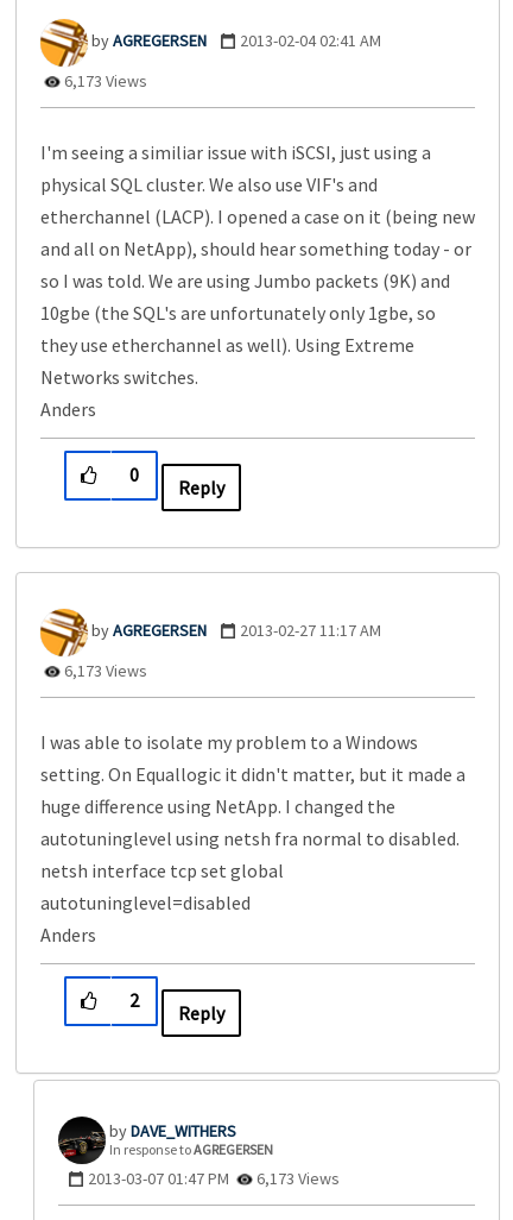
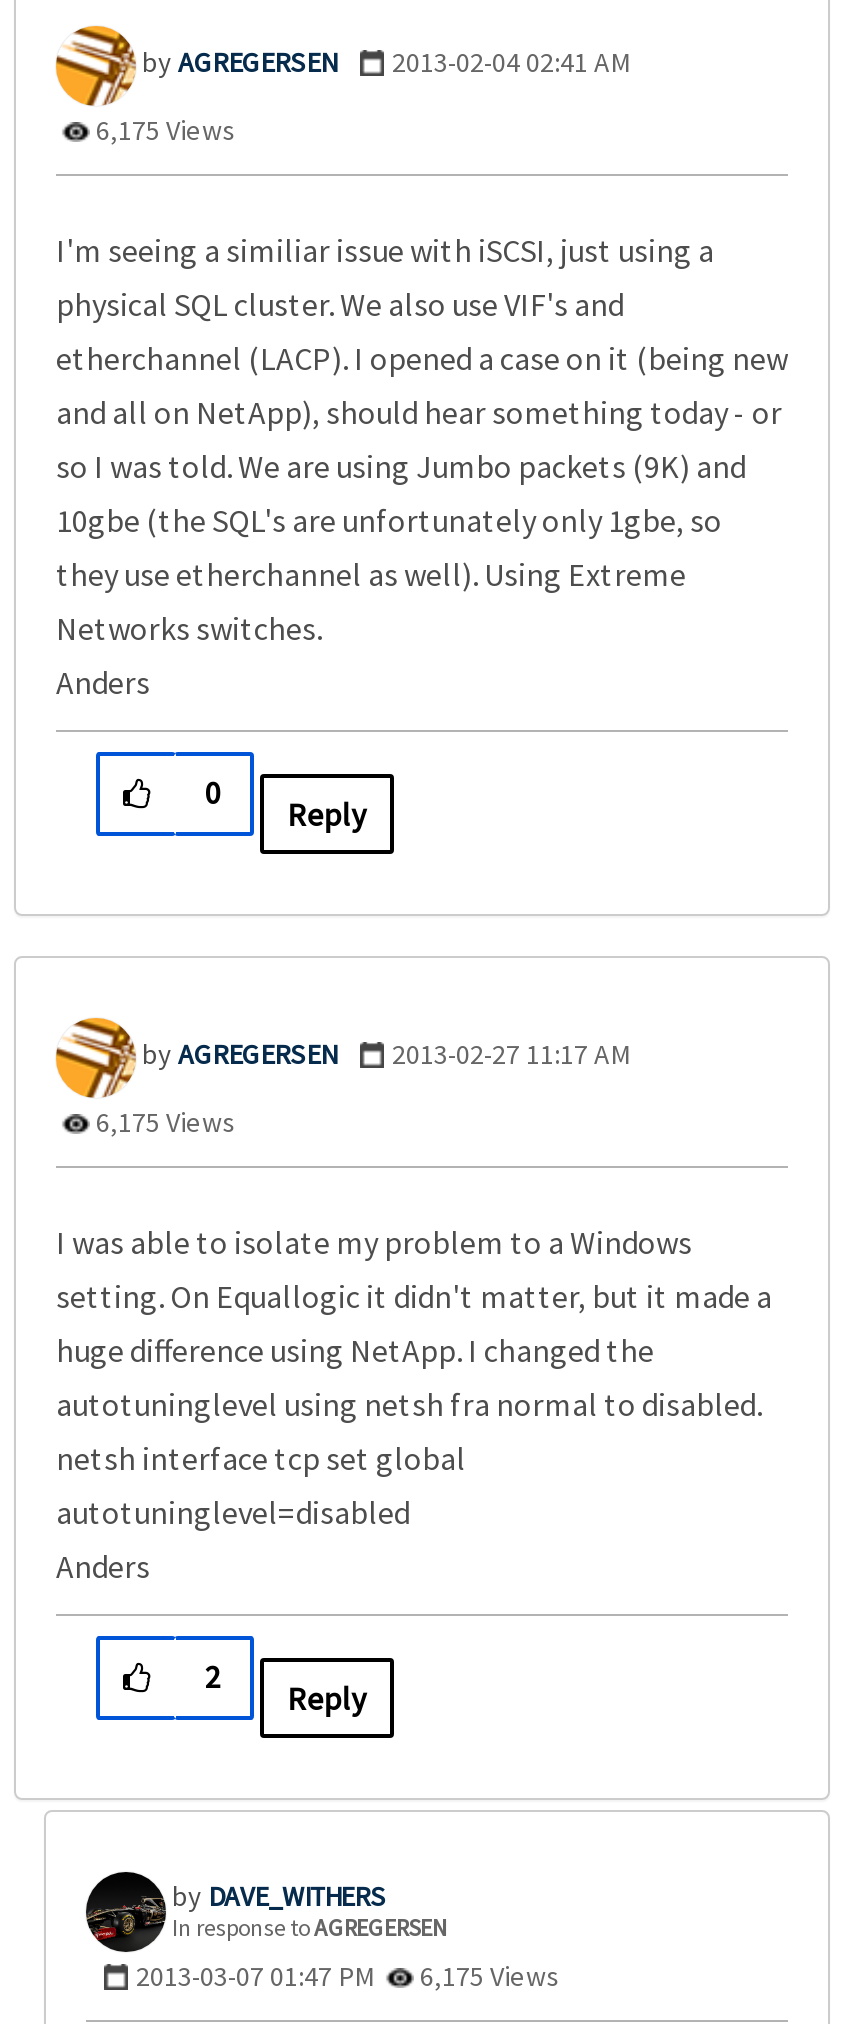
- 6,173 Views
+ 6,175 Views

- 6,173 Views
+ 6,175 Views

- 2013-03-07 01:47 PM 6,173 Views
+ 2013-03-07 01:47 PM 6,175 Views
